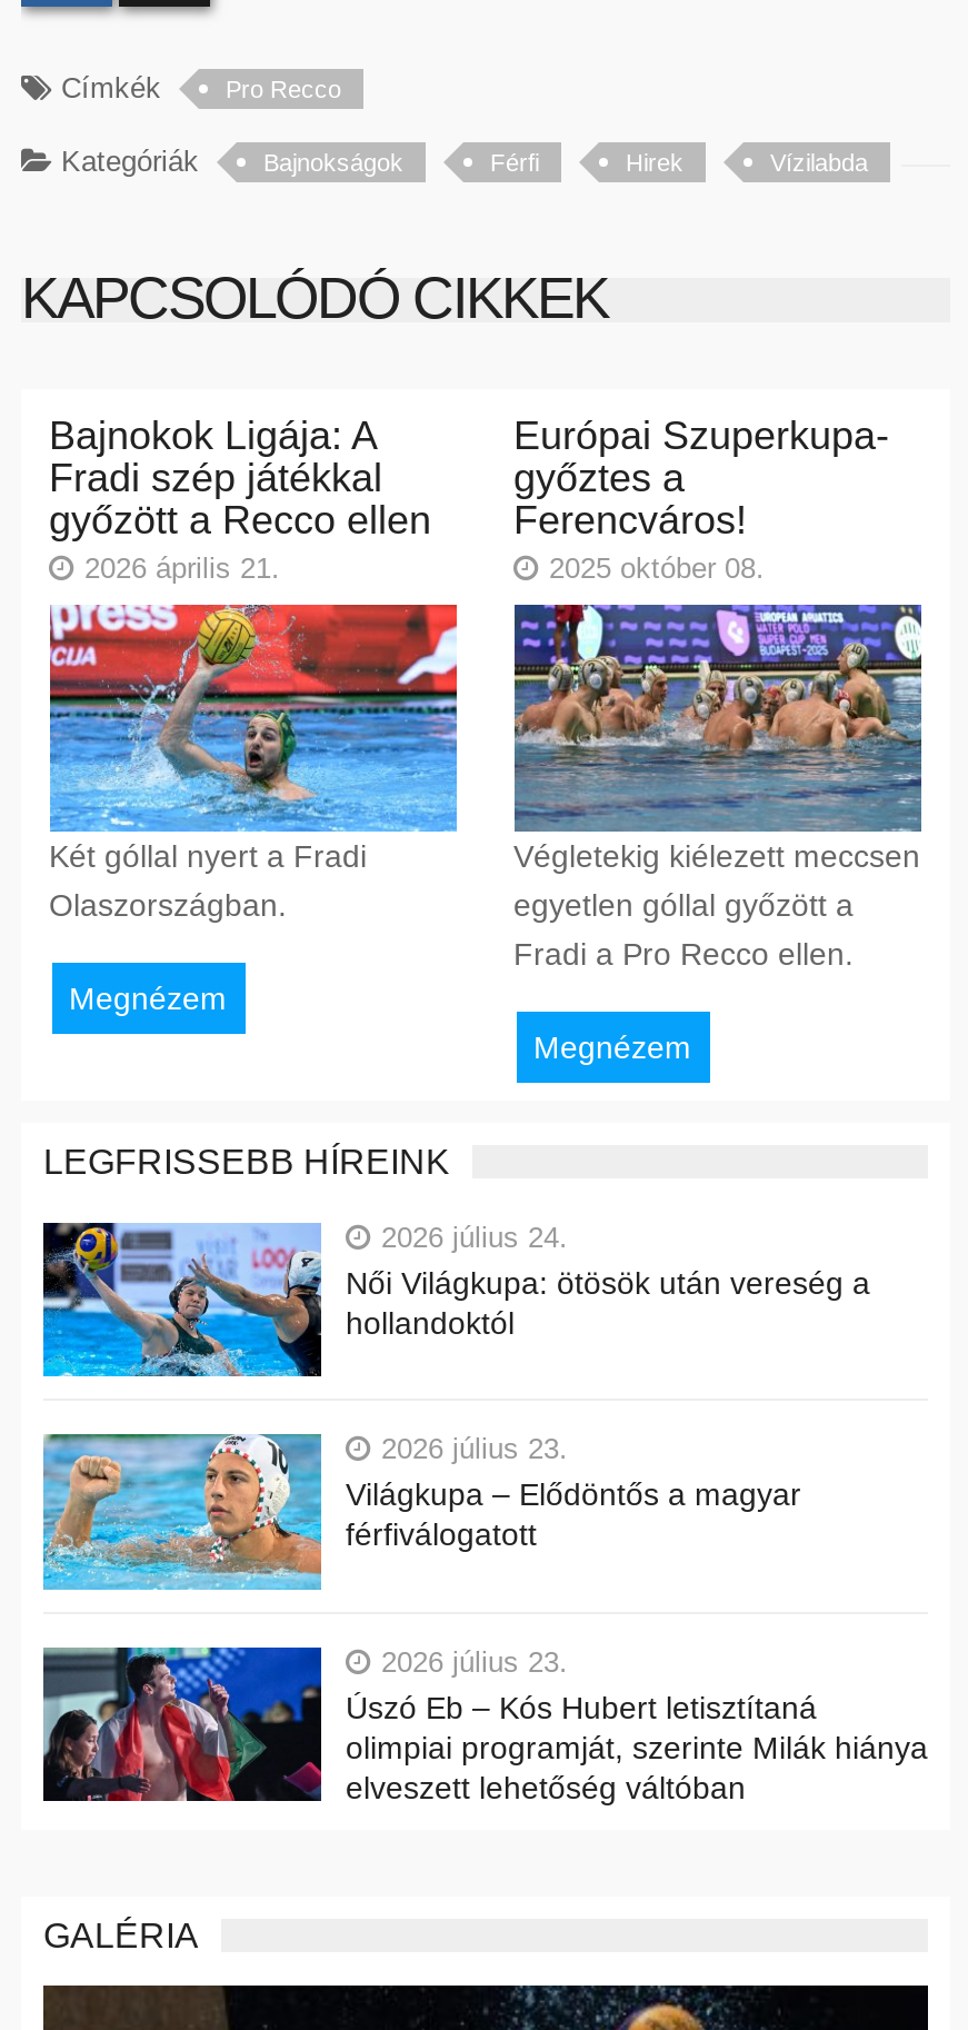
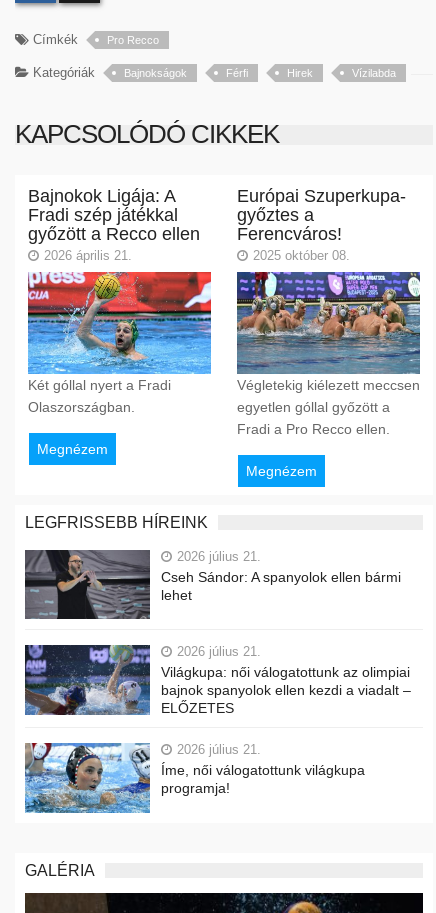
- [image]
- 2026 július 24.
- Női Világkupa: ötösök után vereség a
- hollandoktól
+ [image]
+ 2026 július 21.
+ Cseh Sándor: A spanyolok ellen bármi
+ lehet

- [image]
- 2026 július 23.
- Világkupa – Elődöntős a magyar
- férfiválogatott
+ [image]
+ 2026 július 21.
+ Világkupa: női válogatottunk az olimpiai
+ bajnok spanyolok ellen kezdi a viadalt –
+ ELŐZETES

- [image]
- 2026 július 23.
- Úszó Eb – Kós Hubert letisztítaná
- olimpiai programját, szerinte Milák hiánya
- elveszett lehetőség váltóban
+ [image]
+ 2026 július 21.
+ Íme, női válogatottunk világkupa
+ programja!
